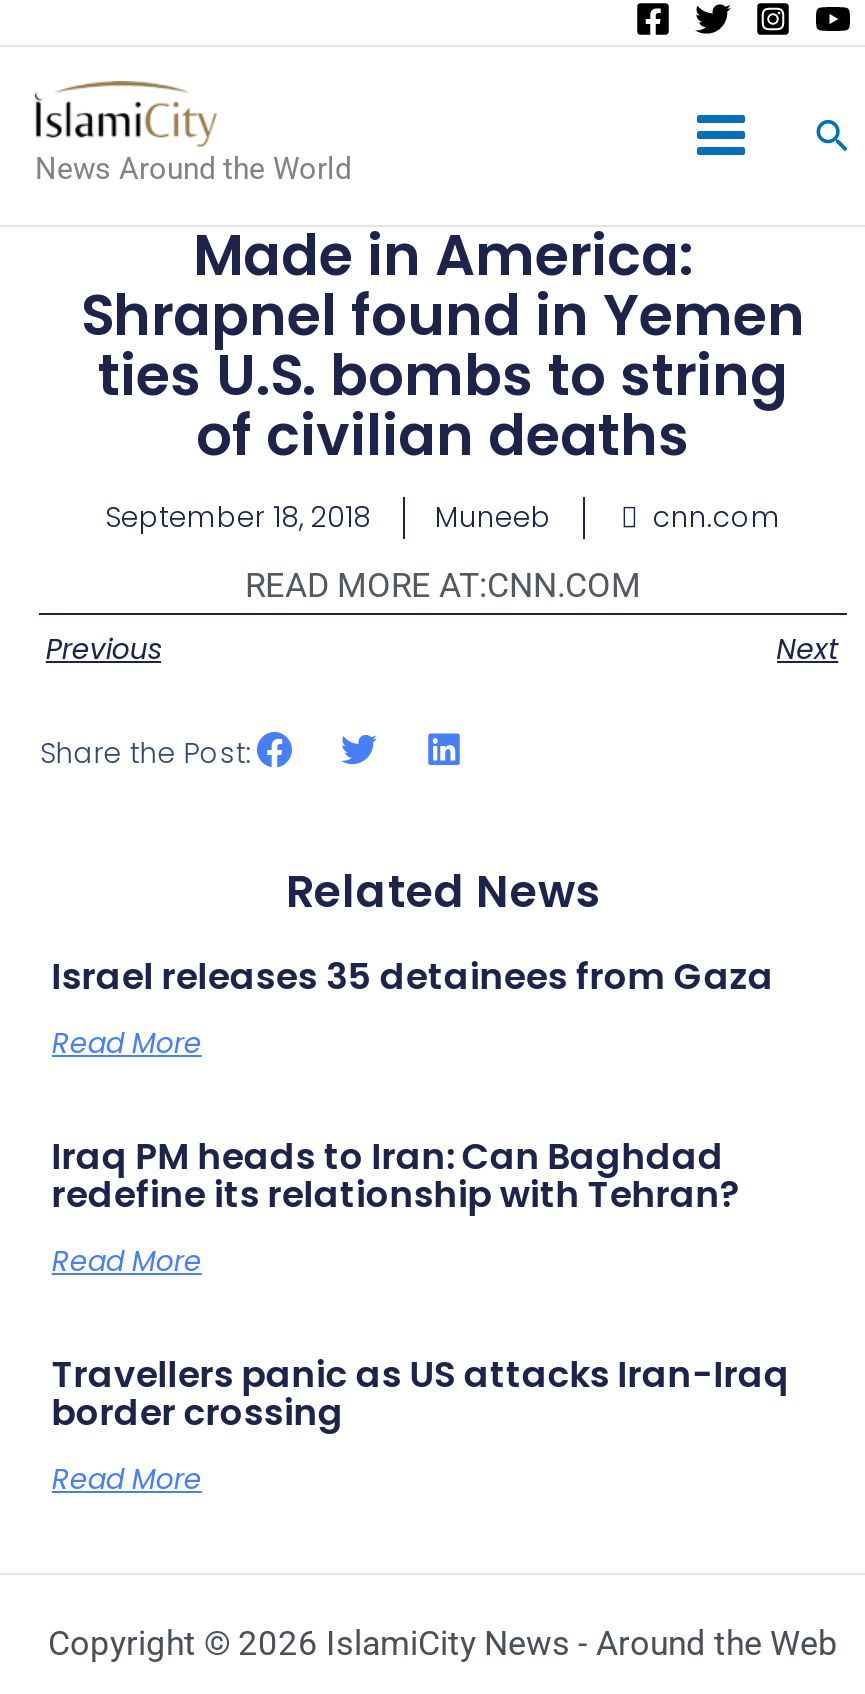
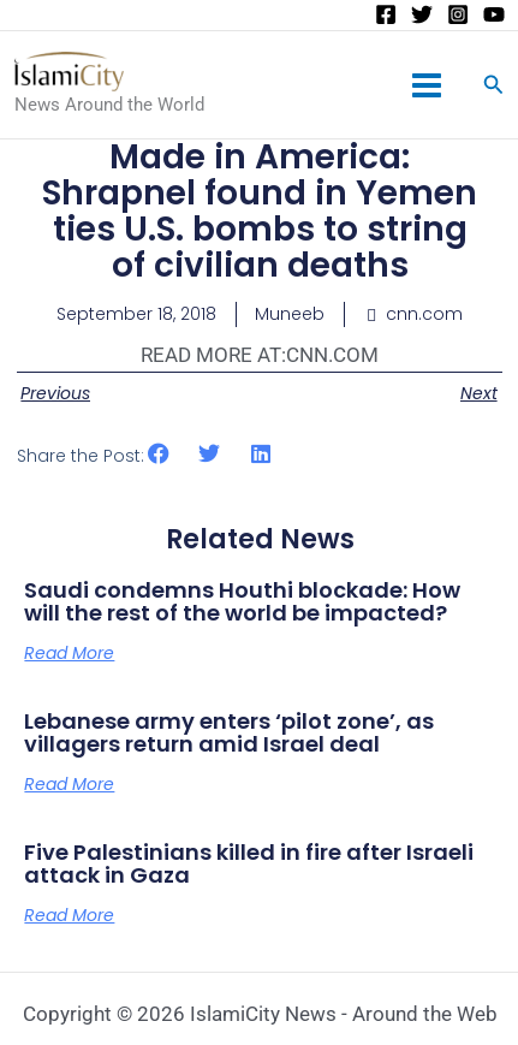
- Israel releases 35 detainees from Gaza
+ Saudi condemns Houthi blockade: How
+ will the rest of the world be impacted?

- Iraq PM heads to Iran: Can Baghdad
- redefine its relationship with Tehran?
+ Lebanese army enters ‘pilot zone’, as
+ villagers return amid Israel deal

- Travellers panic as US attacks Iran-Iraq
- border crossing
+ Five Palestinians killed in fire after Israeli
+ attack in Gaza
